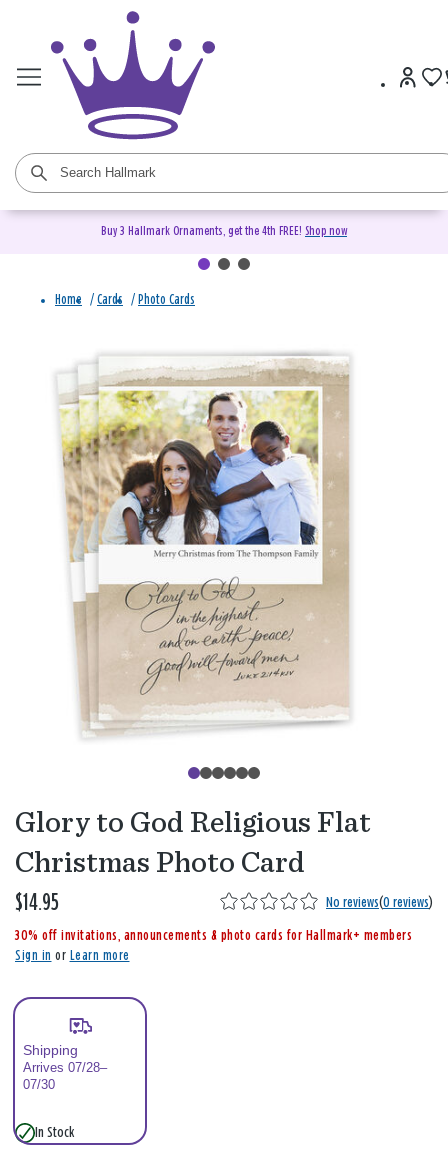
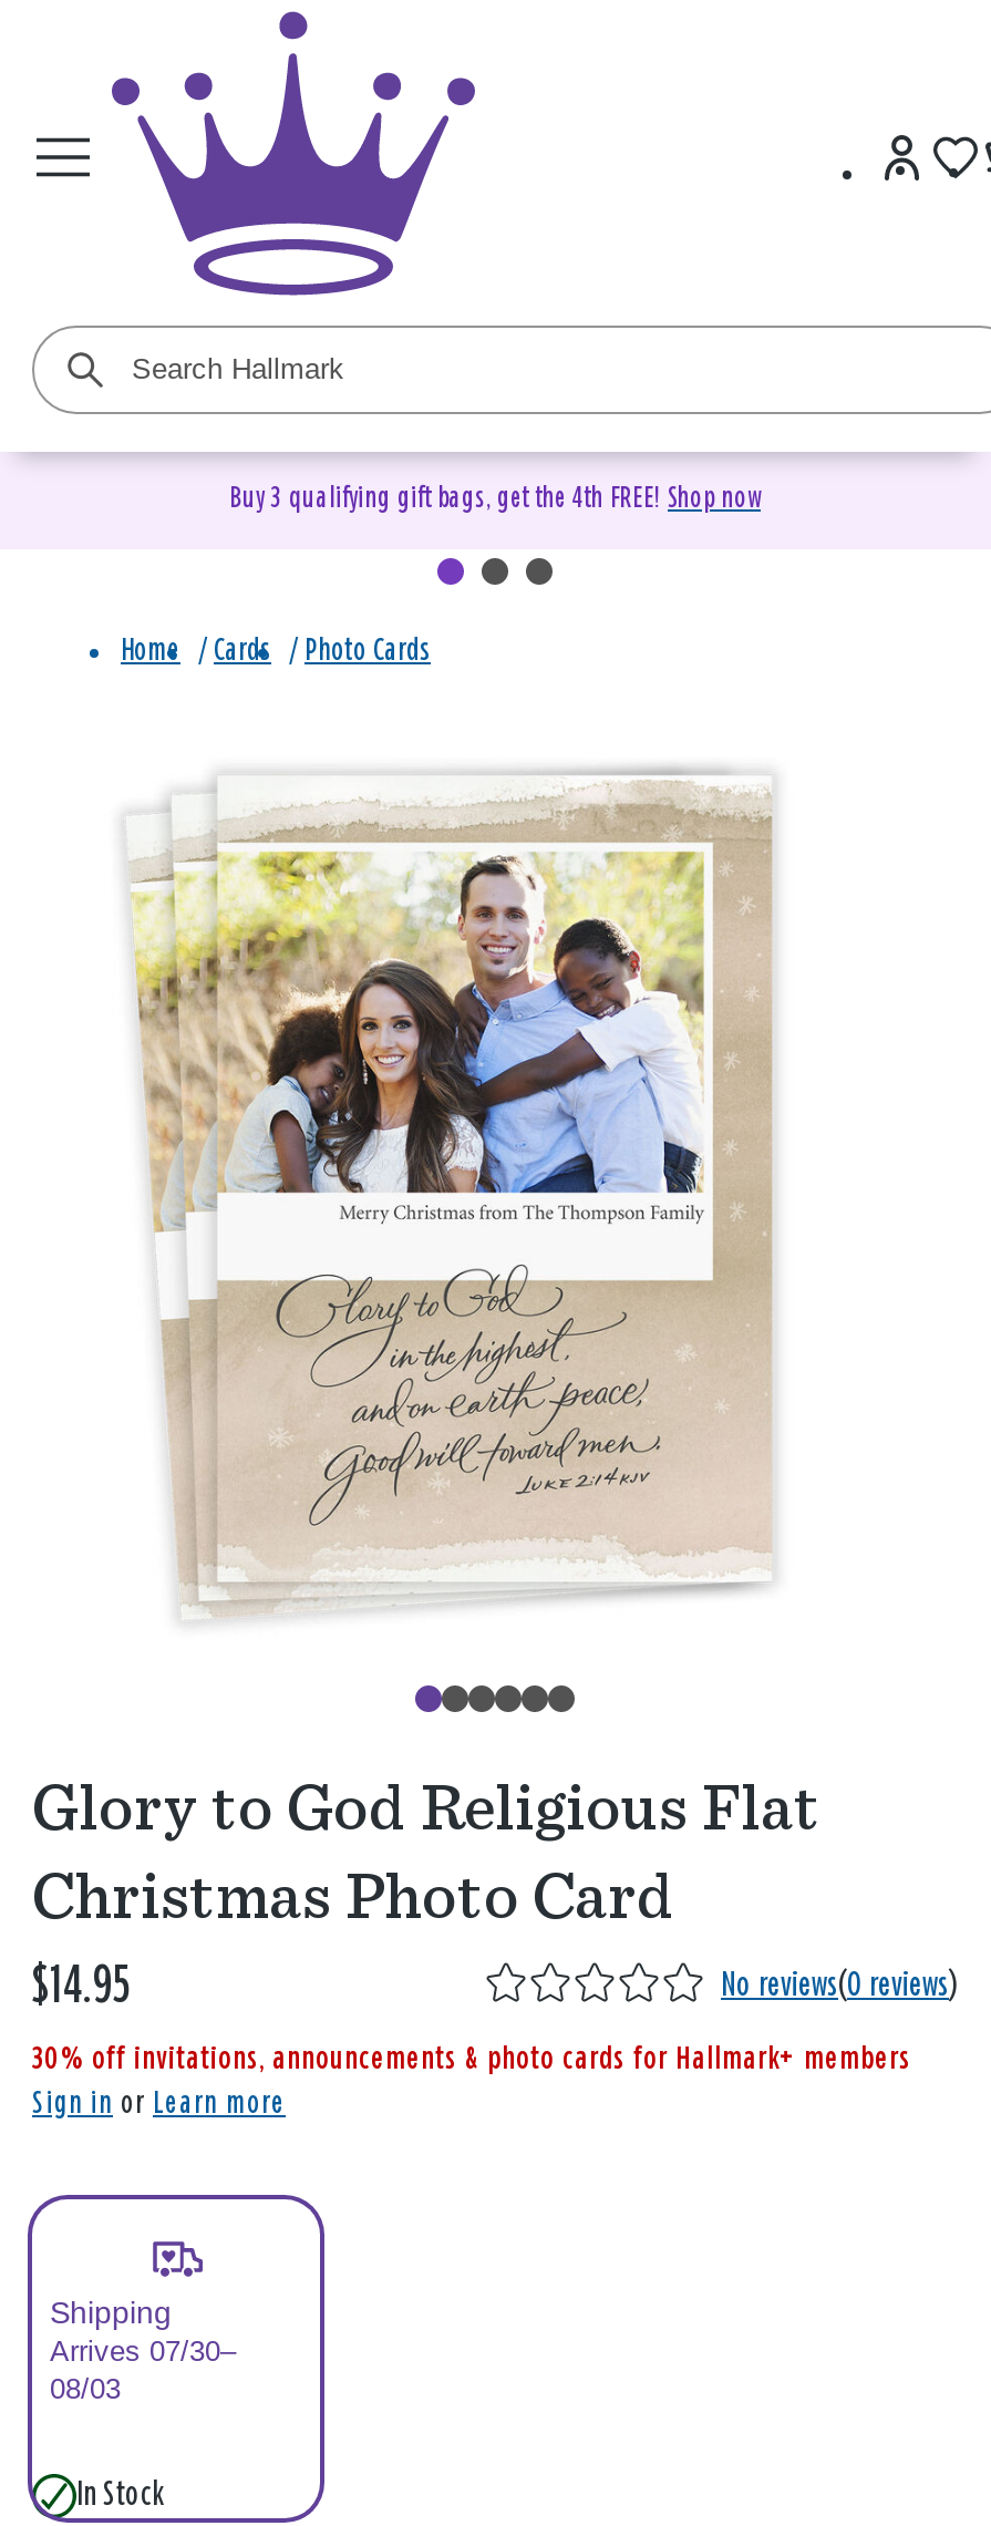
- Buy 3 Hallmark Ornaments, get the 4th FREE! Shop now
+ Buy 3 qualifying gift bags, get the 4th FREE! Shop now

- Arrives 07/28–
+ Arrives 07/30–

- 07/30
+ 08/03
